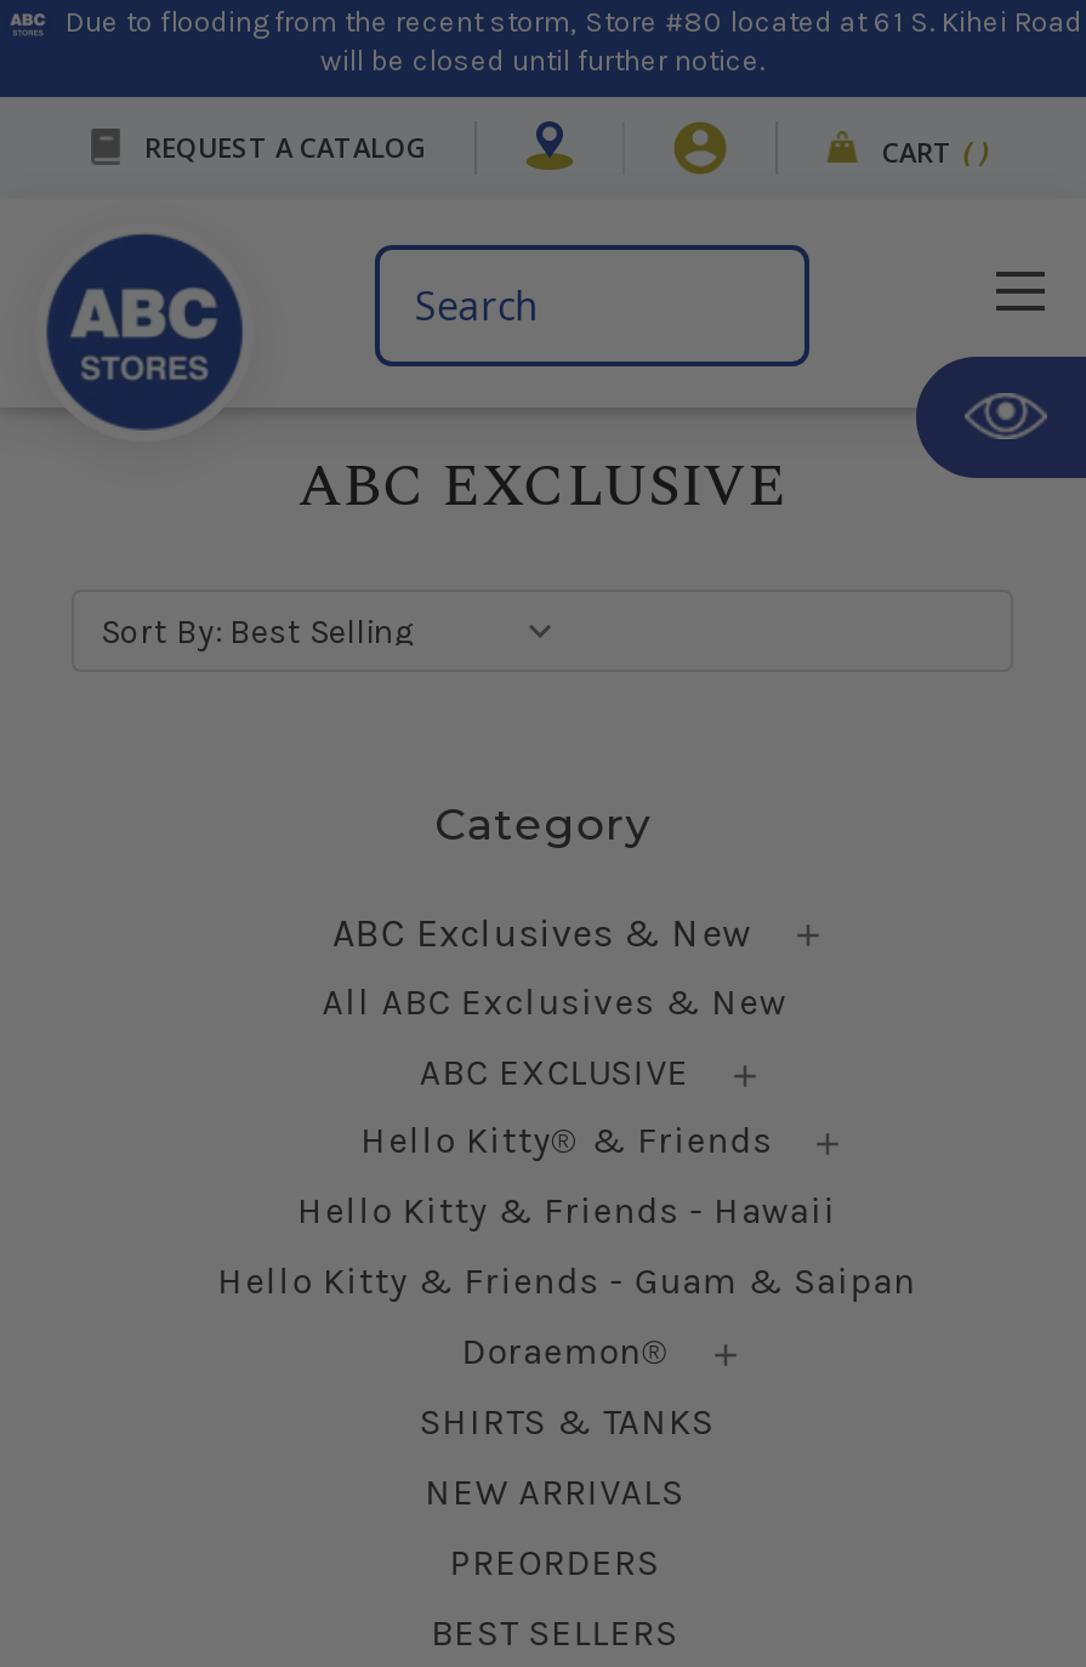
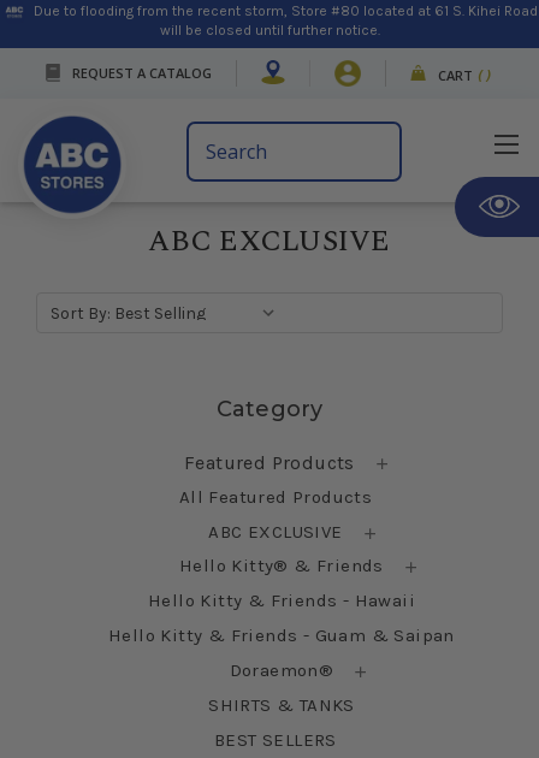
- ABC Exclusives & New
+ Featured Products

- All ABC Exclusives & New
+ All Featured Products

- NEW ARRIVALS
- PREORDERS
